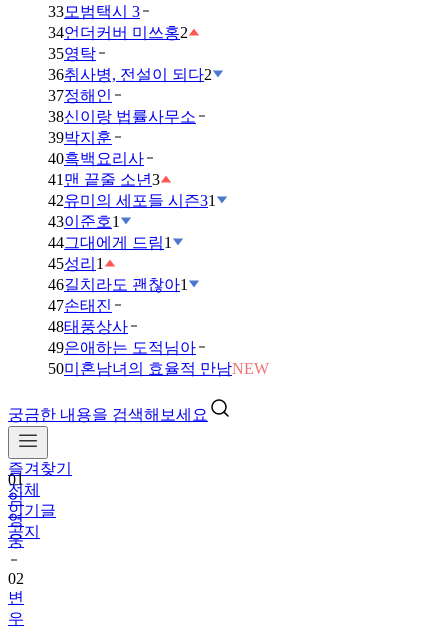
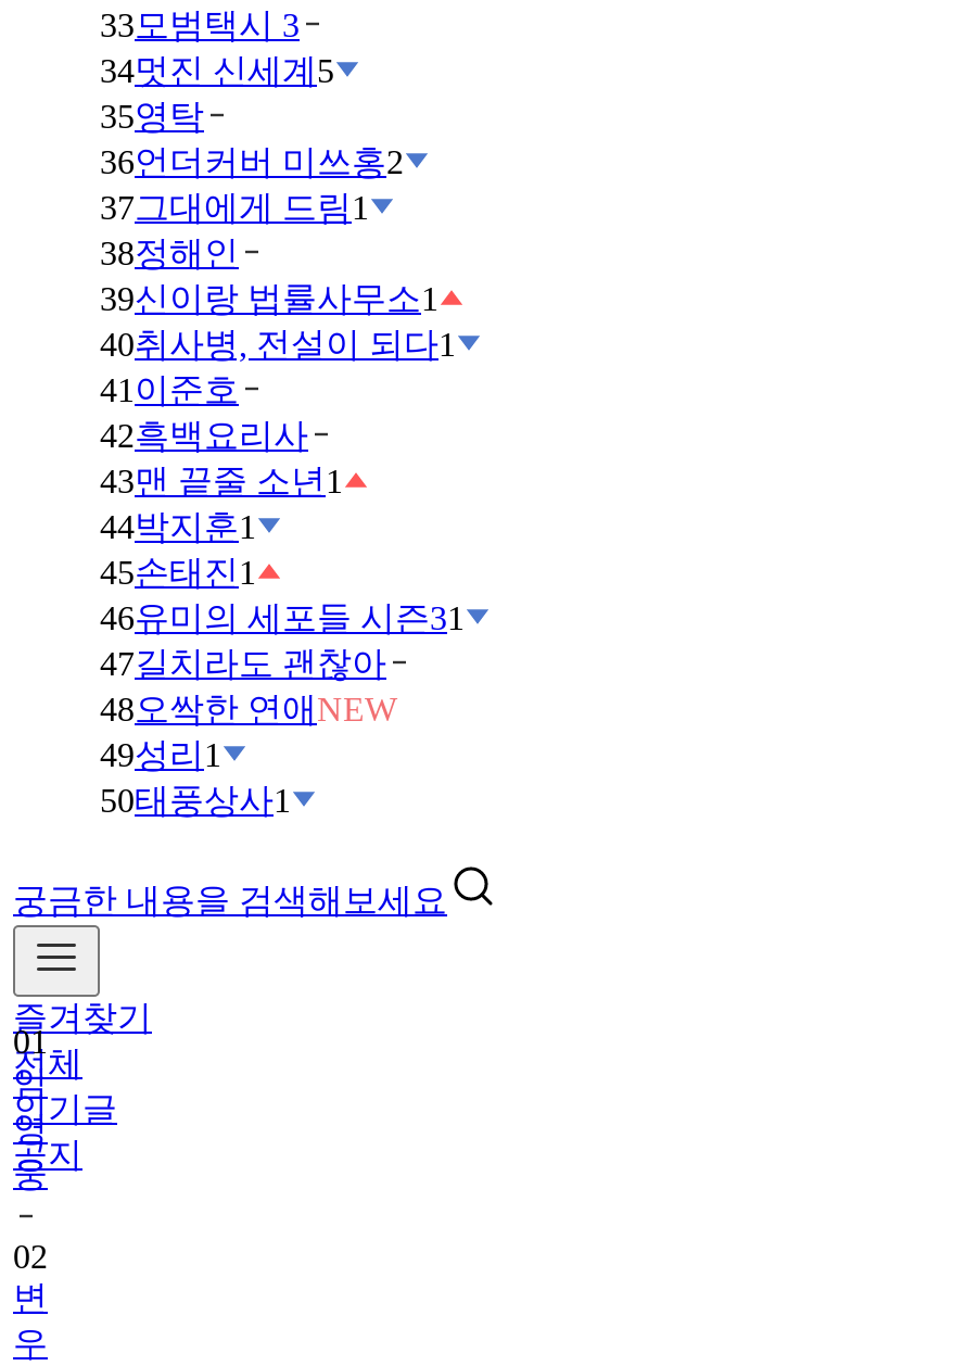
- 34언더커버 미쓰홍 2
+ 34멋진 신세계 5

- 36취사병, 전설이 되다2
- 37정해인
- 38신이랑 법률사무소
- 39 박지훈
- 40흑백요리사
- 41 맨 끝줄 소년 3
- 42유미의 세포들 시즌3 1
- 43이준호 1
- 44 그대에게 드림 1
- 45성리 1
- 46길치라도 괜찮아 1
- 47손태진
- 48태풍상사
- 49은애하는 도적님아
- 50미혼남녀의 효율적 만남NEW
+ 36언더커버 미쓰홍2
+ 37 그대에게 드림 1
+ 38정해인
+ 39신이랑 법률사무소 1
+ 40취사병, 전설이 되다1
+ 41 이준호
+ 42흑백요리사
+ 43맨 끝줄 소년 1
+ 44박지훈1
+ 45손태진 1
+ 46유미의 세포들 시즌31
+ 47길치라도 괜찮아
+ 48 오싹한 연애 NEW
+ 49성리 1
+ 50태풍상사1
